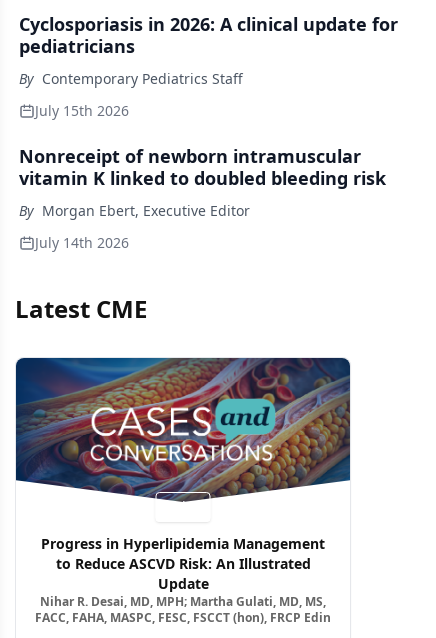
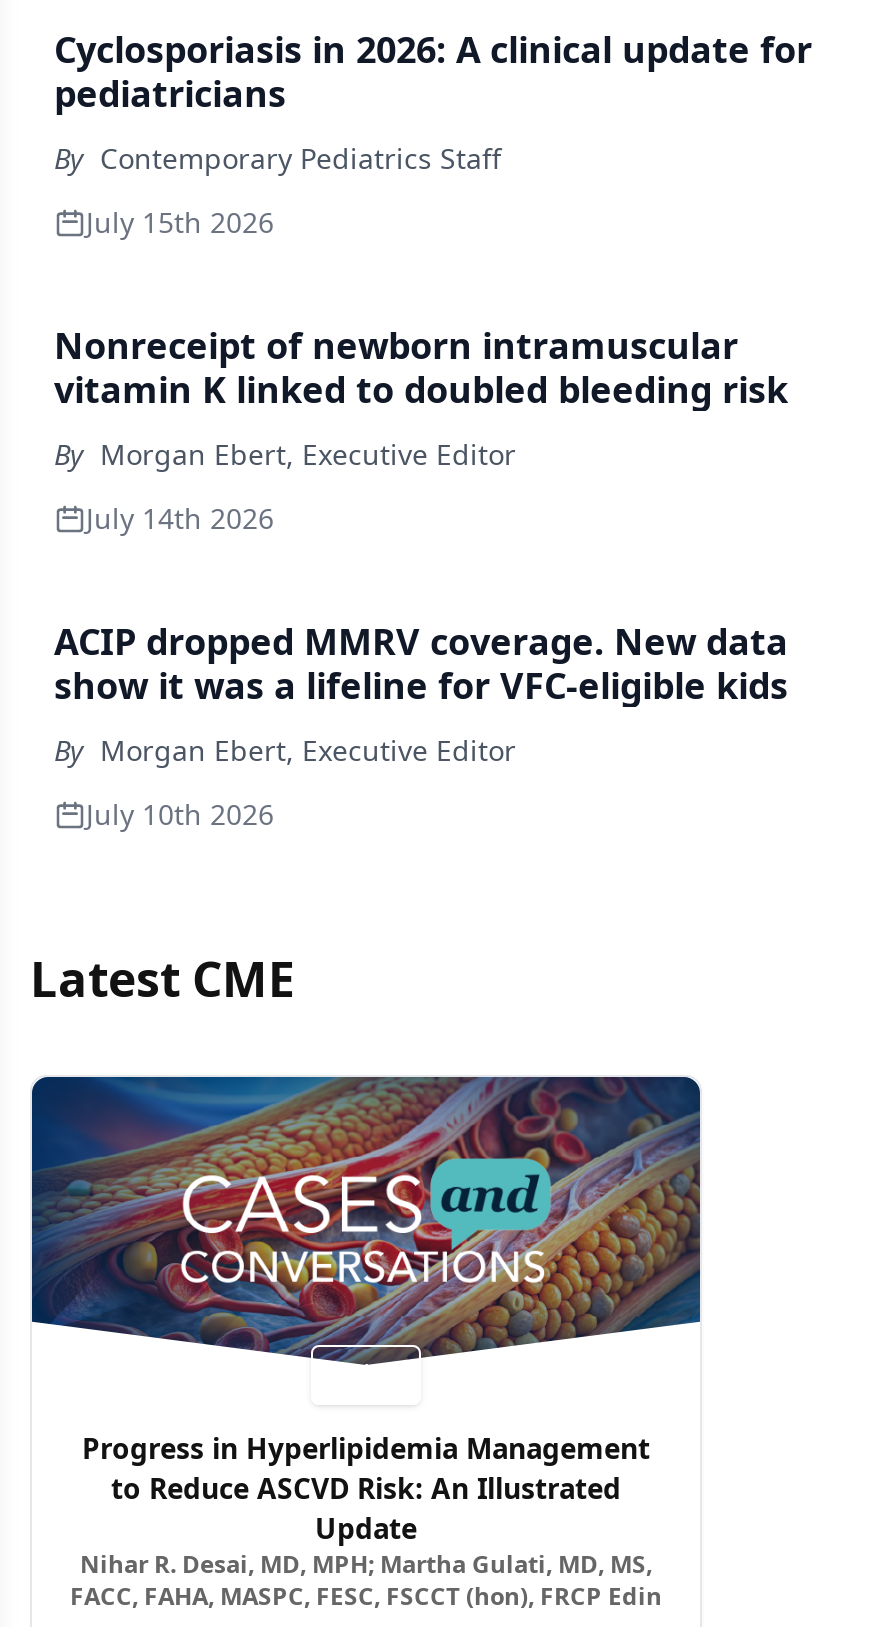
+ ACIP dropped MMRV coverage. New data
+ show it was a lifeline for VFC-eligible kids
+ By Morgan Ebert, Executive Editor
+ July 10th 2026
